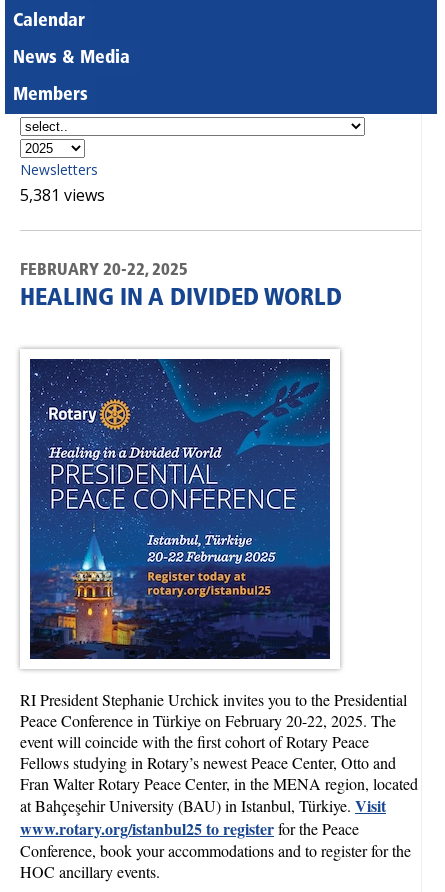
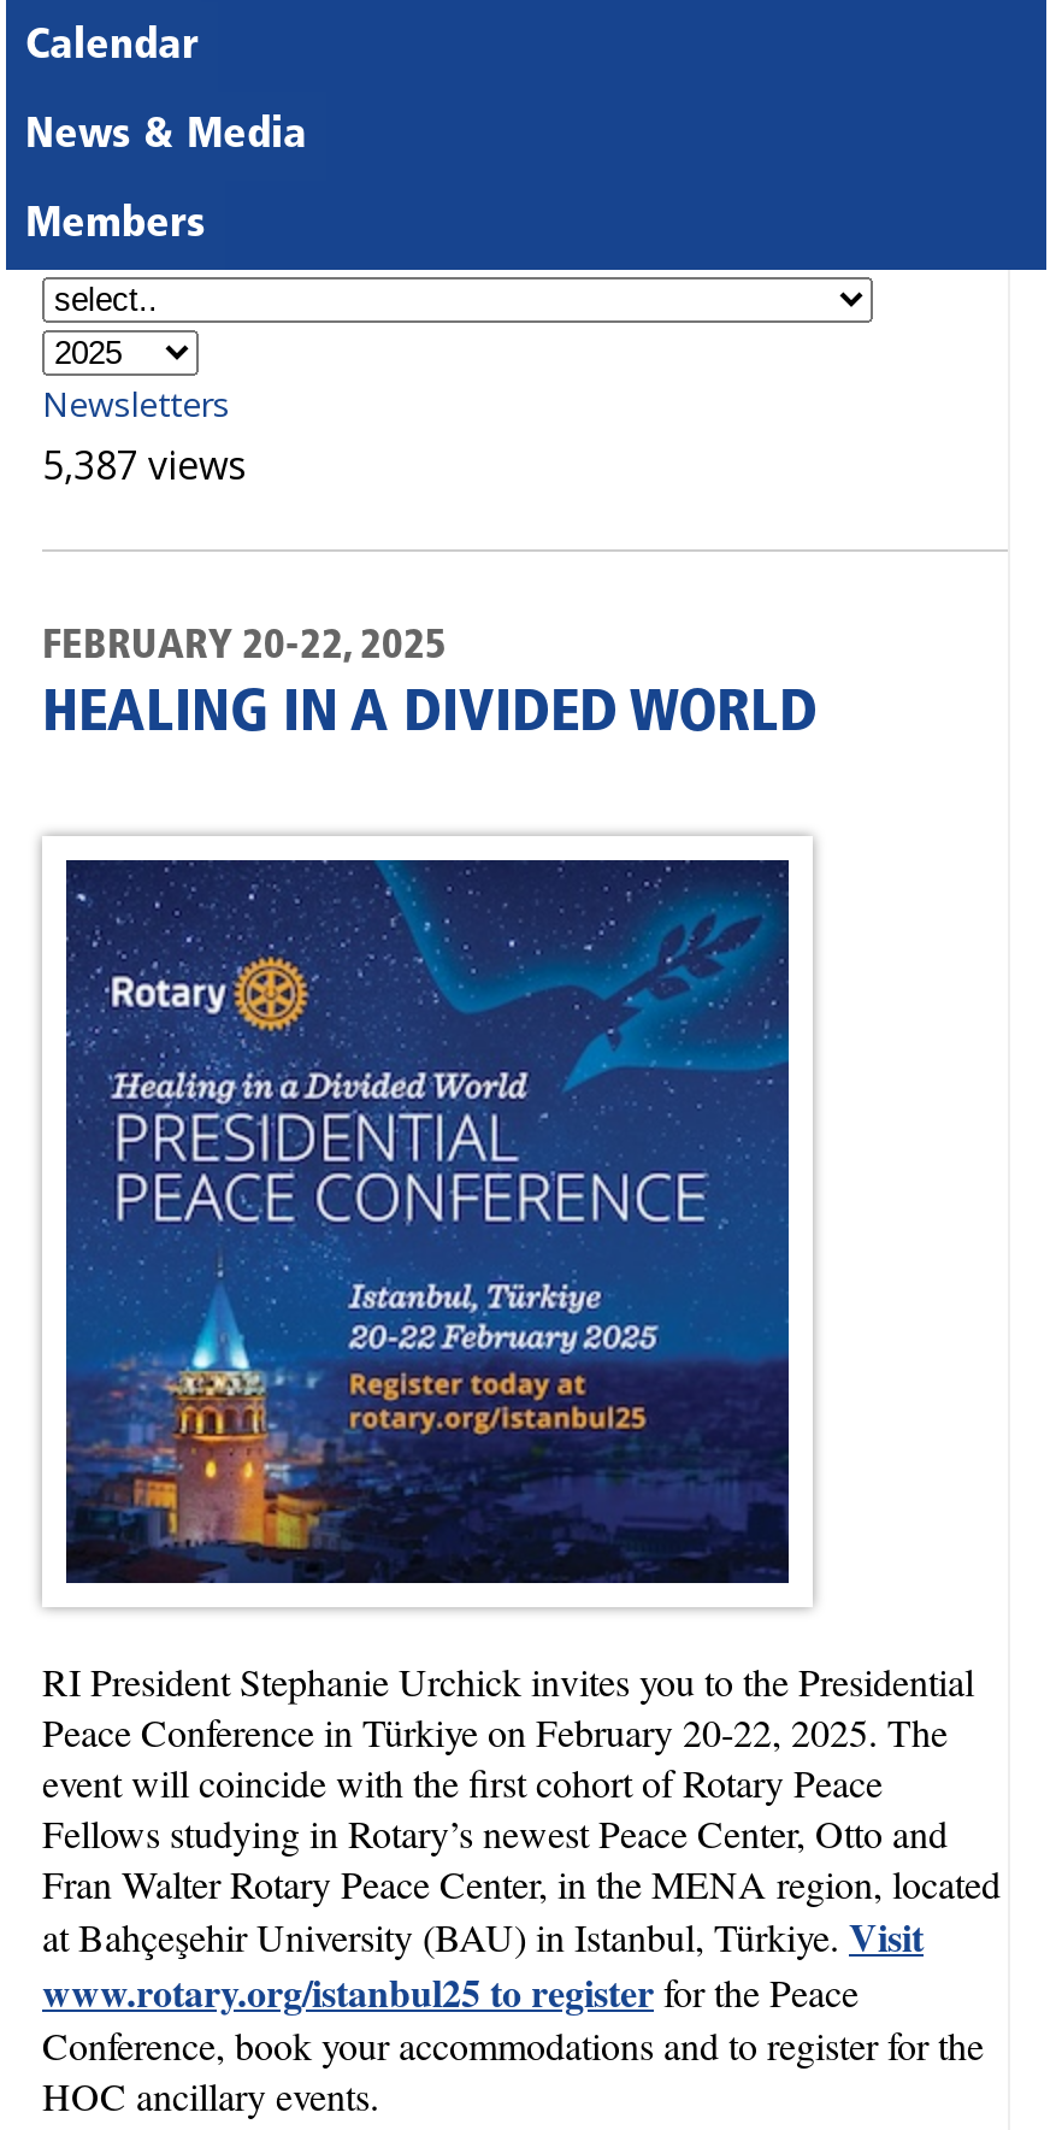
- 5,381 views
+ 5,387 views
